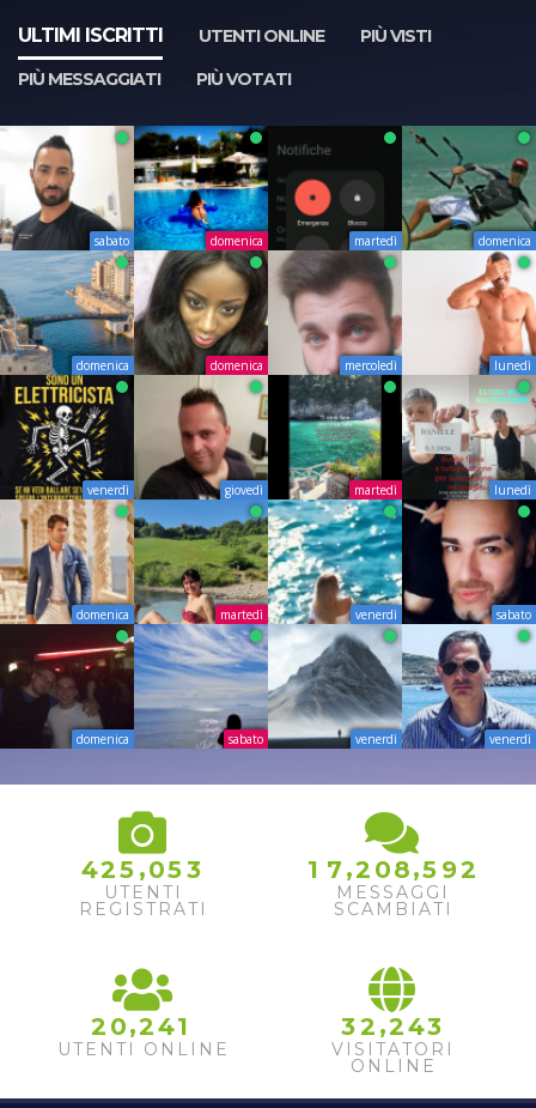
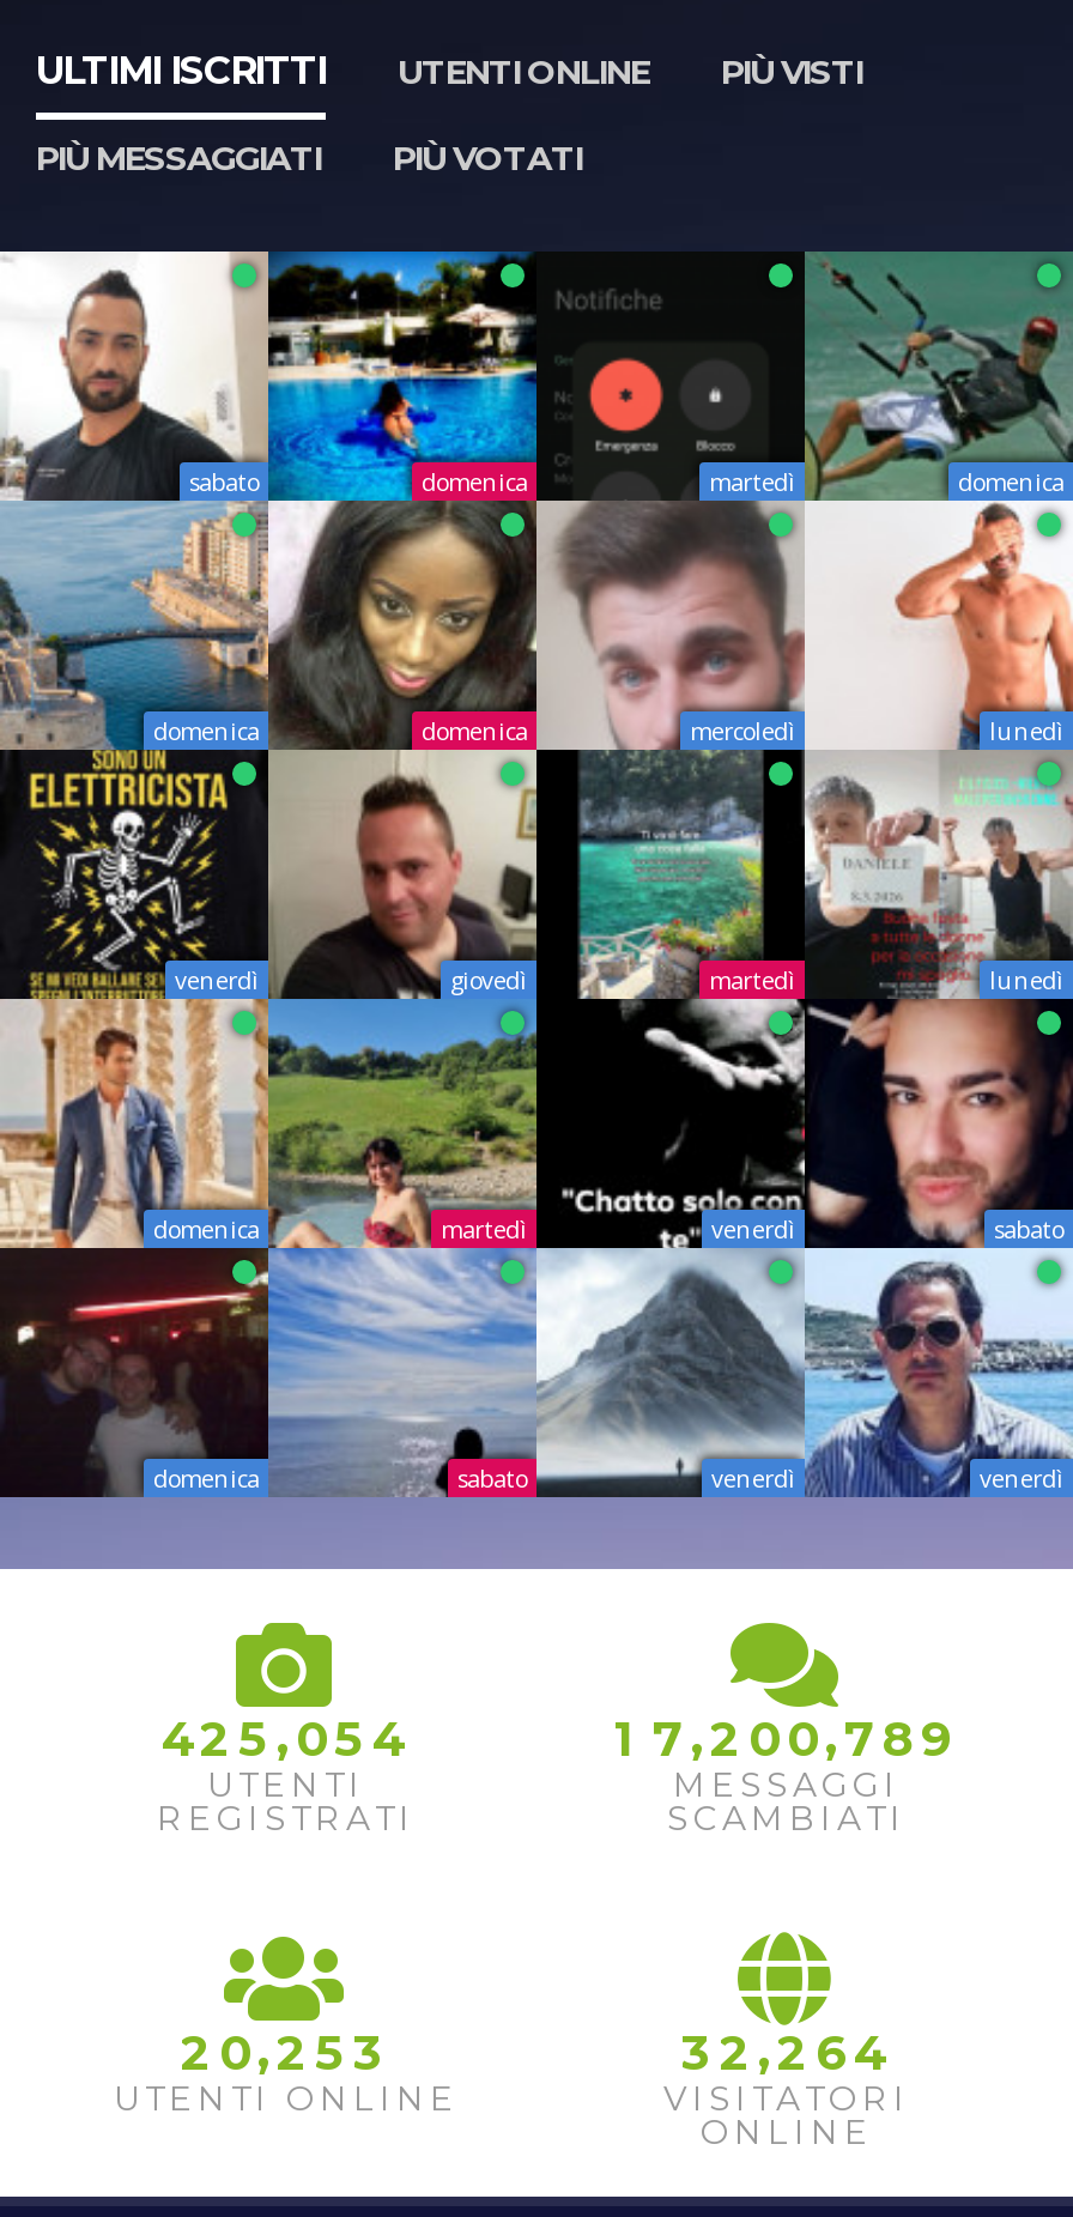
- [image]
+ [image]

- 42 5 ,05 3
+ 42 5 ,05 4

- 1 7,2 08,5 9 2
+ 1 7,2 00,7 8 9

- 2 0,241
+ 2 0,25 3

- 3 2,2 43
+ 3 2,2 64
